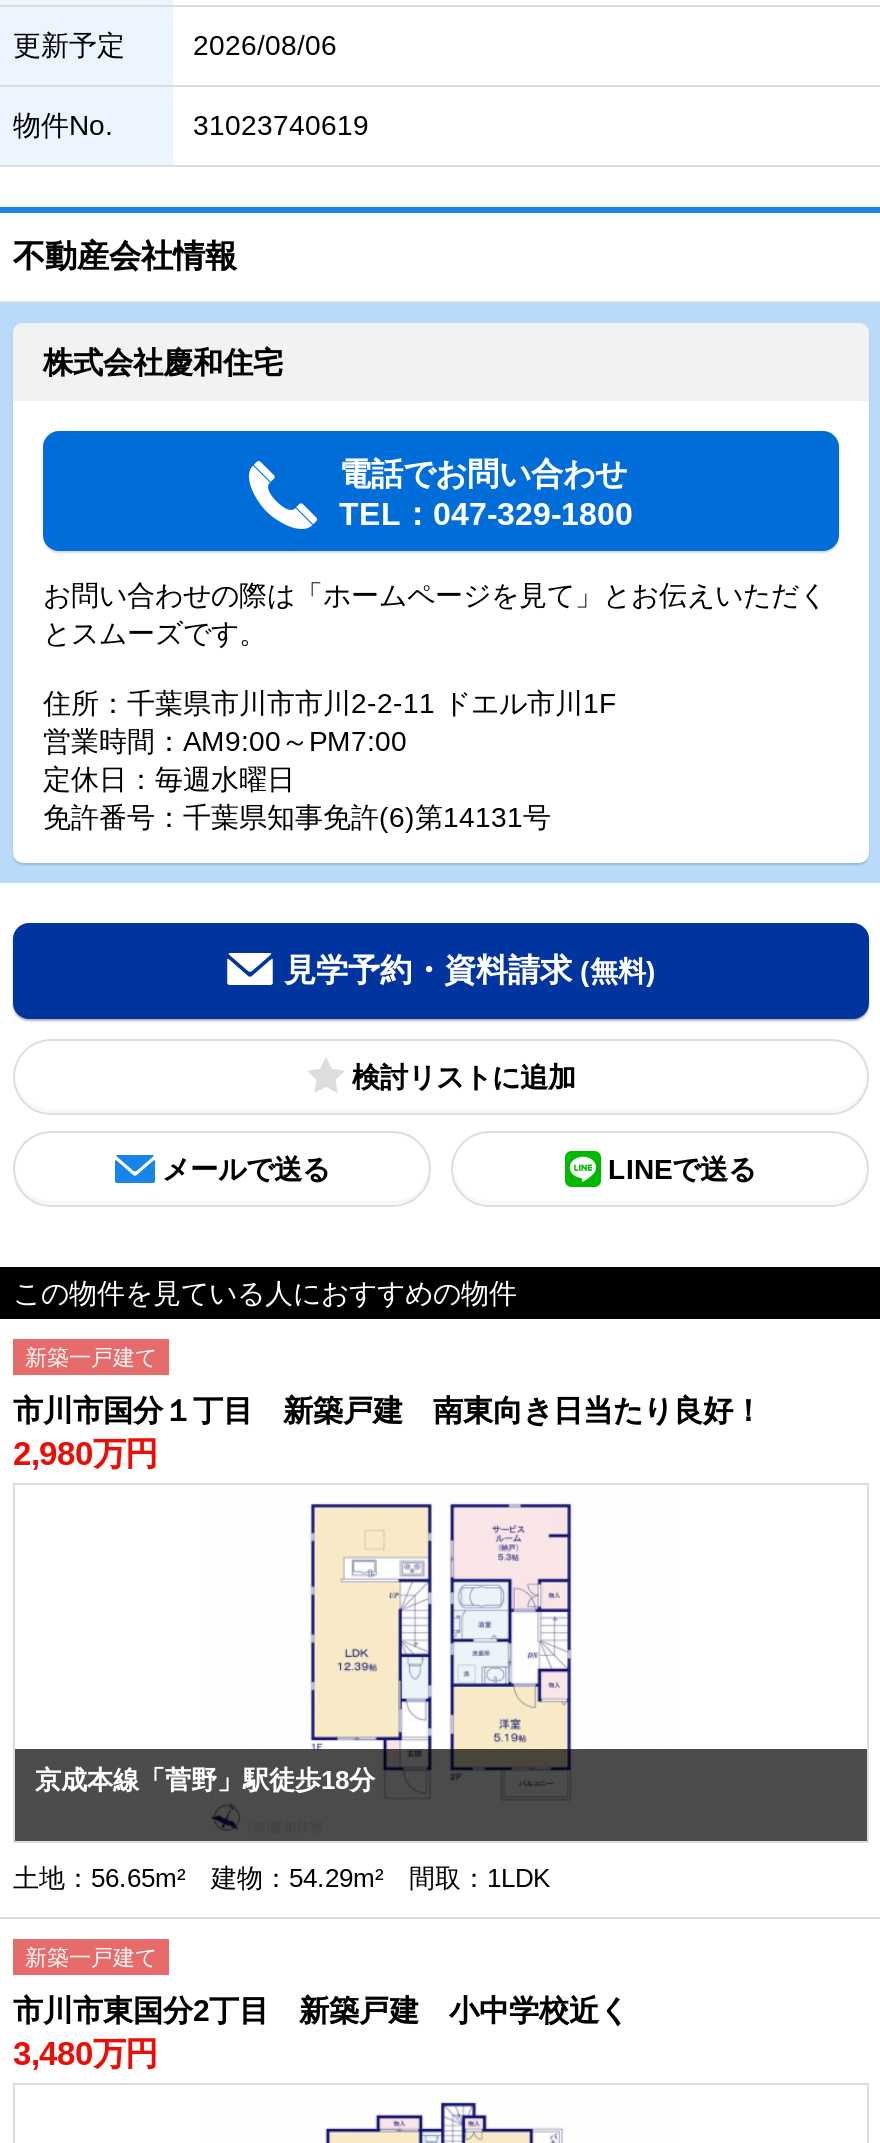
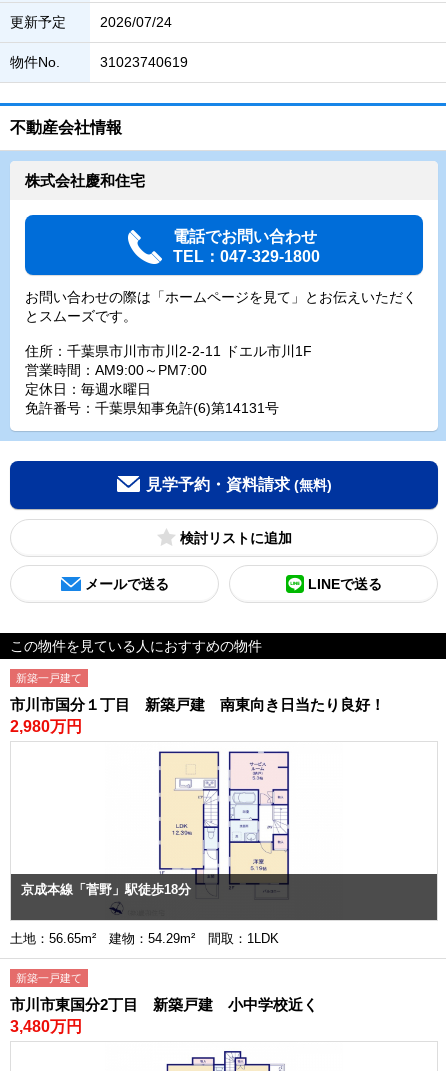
- 2026/08/06
+ 2026/07/24
